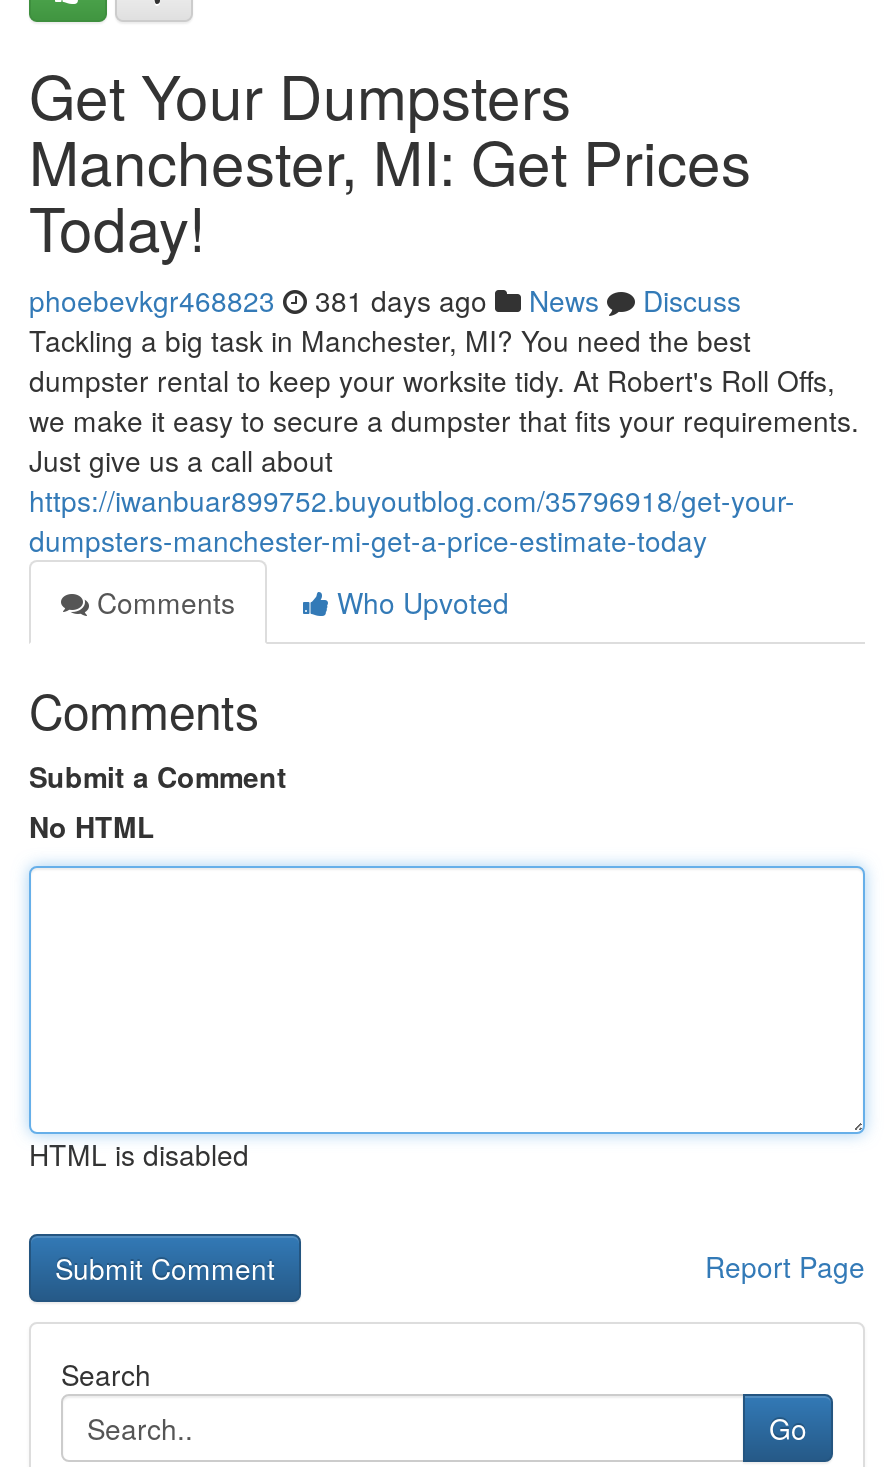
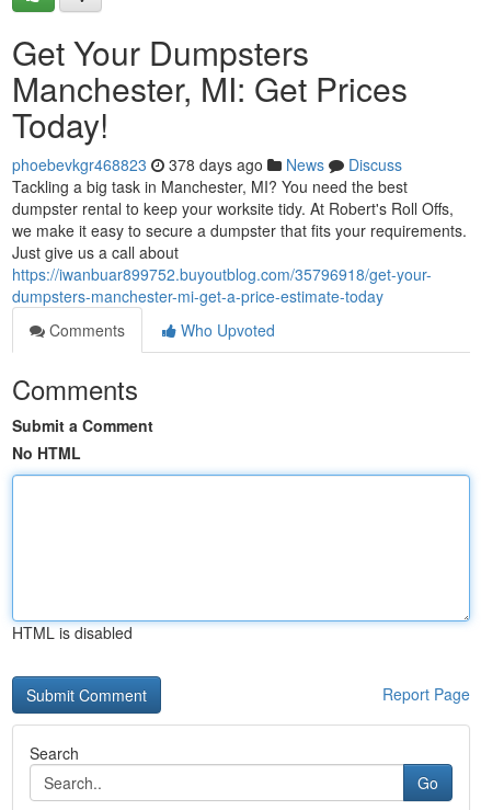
- phoebevkgr468823 381 days ago News Discuss
+ phoebevkgr468823 378 days ago News Discuss
